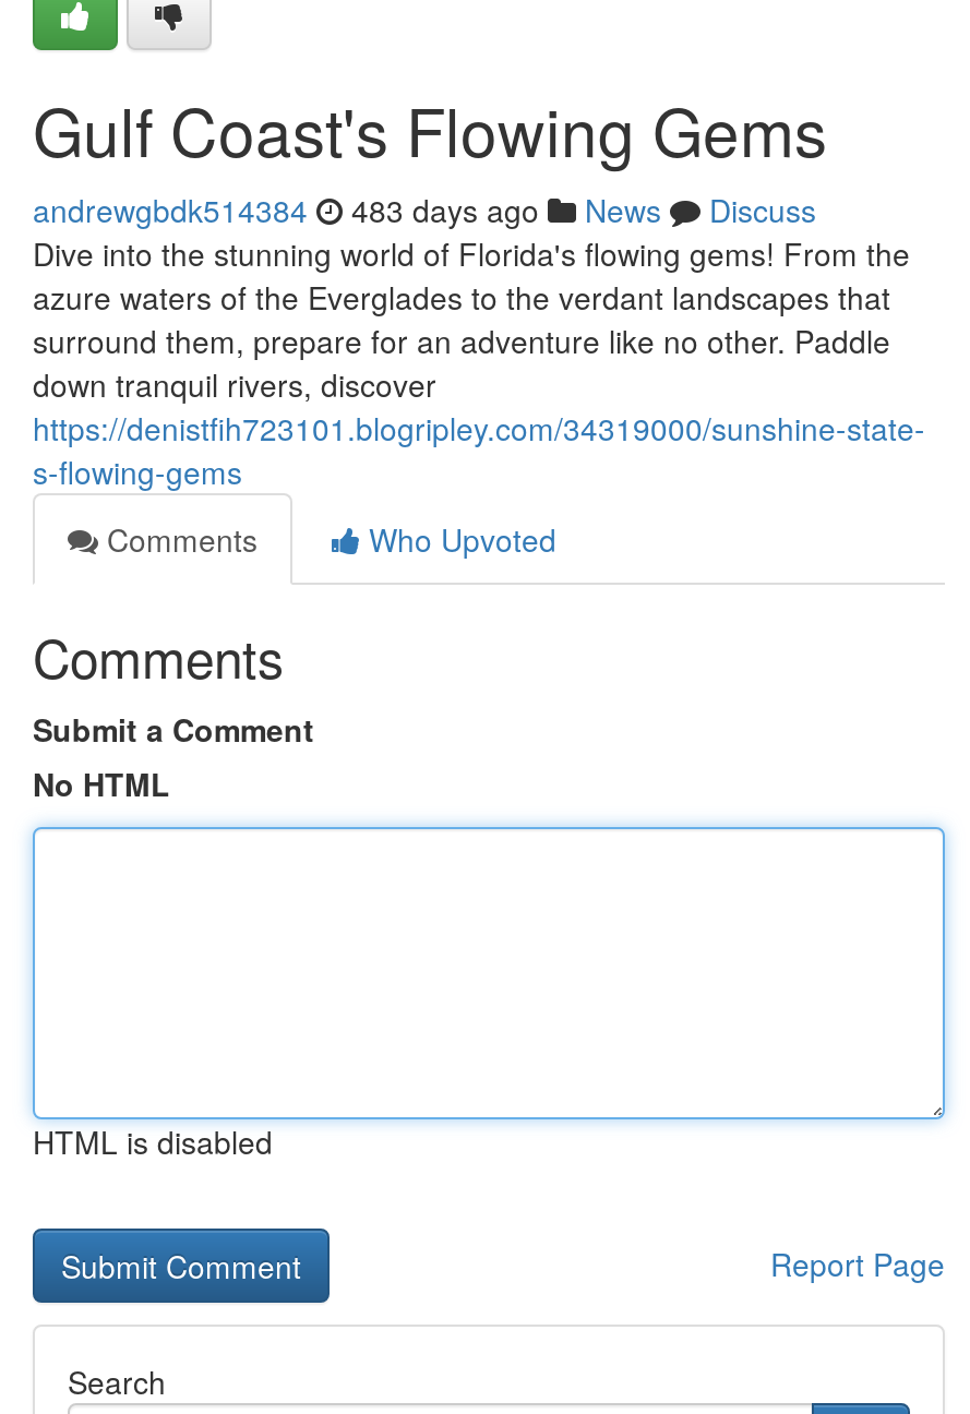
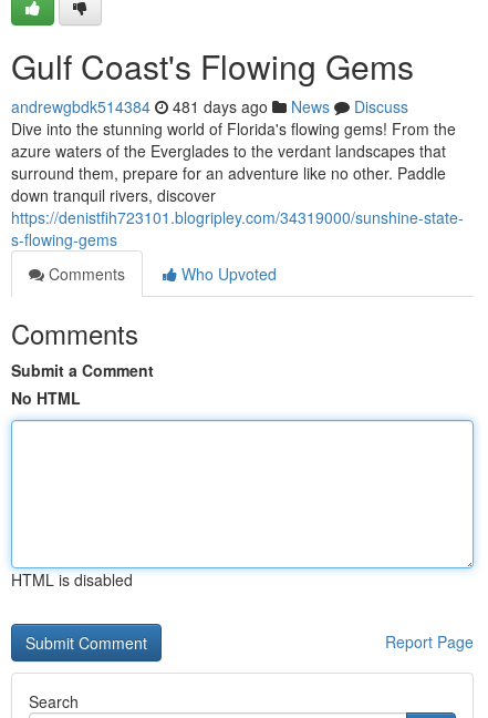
- andrewgbdk514384 483 days ago News Discuss
+ andrewgbdk514384 481 days ago News Discuss
